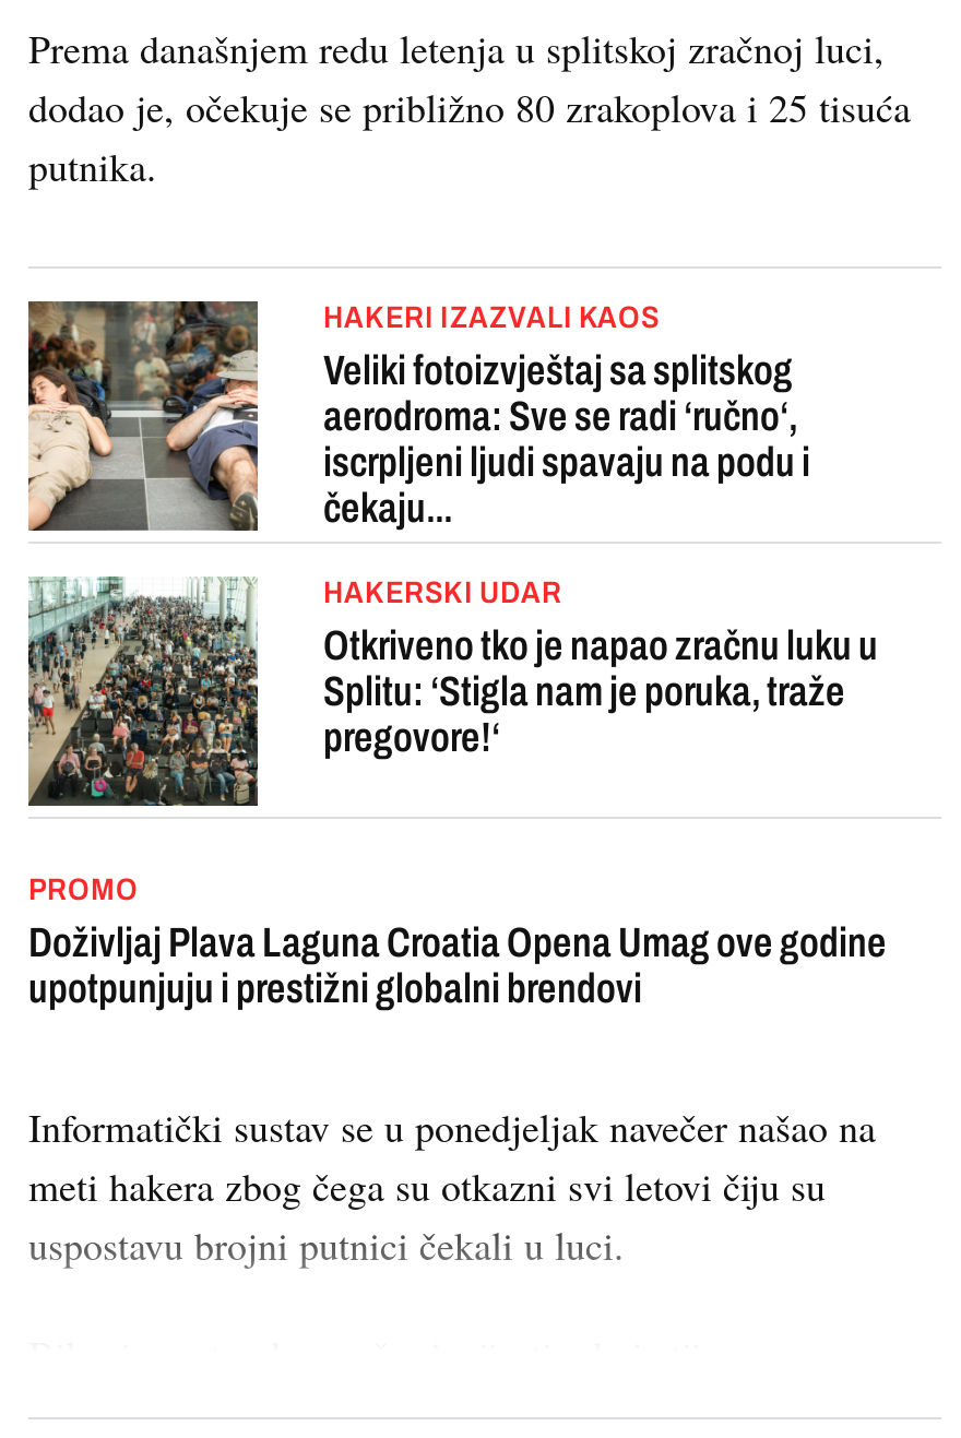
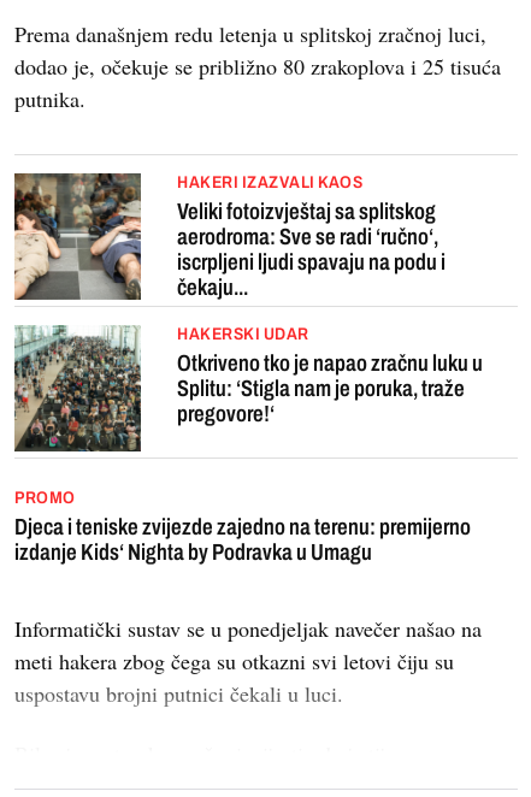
- Doživljaj Plava Laguna Croatia Opena Umag ove godine
- upotpunjuju i prestižni globalni brendovi
+ Djeca i teniske zvijezde zajedno na terenu: premijerno
+ izdanje Kids‘ Nighta by Podravka u Umagu
